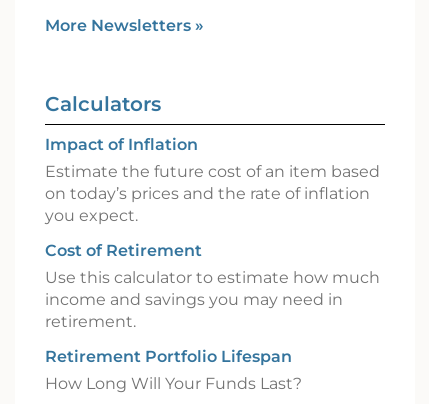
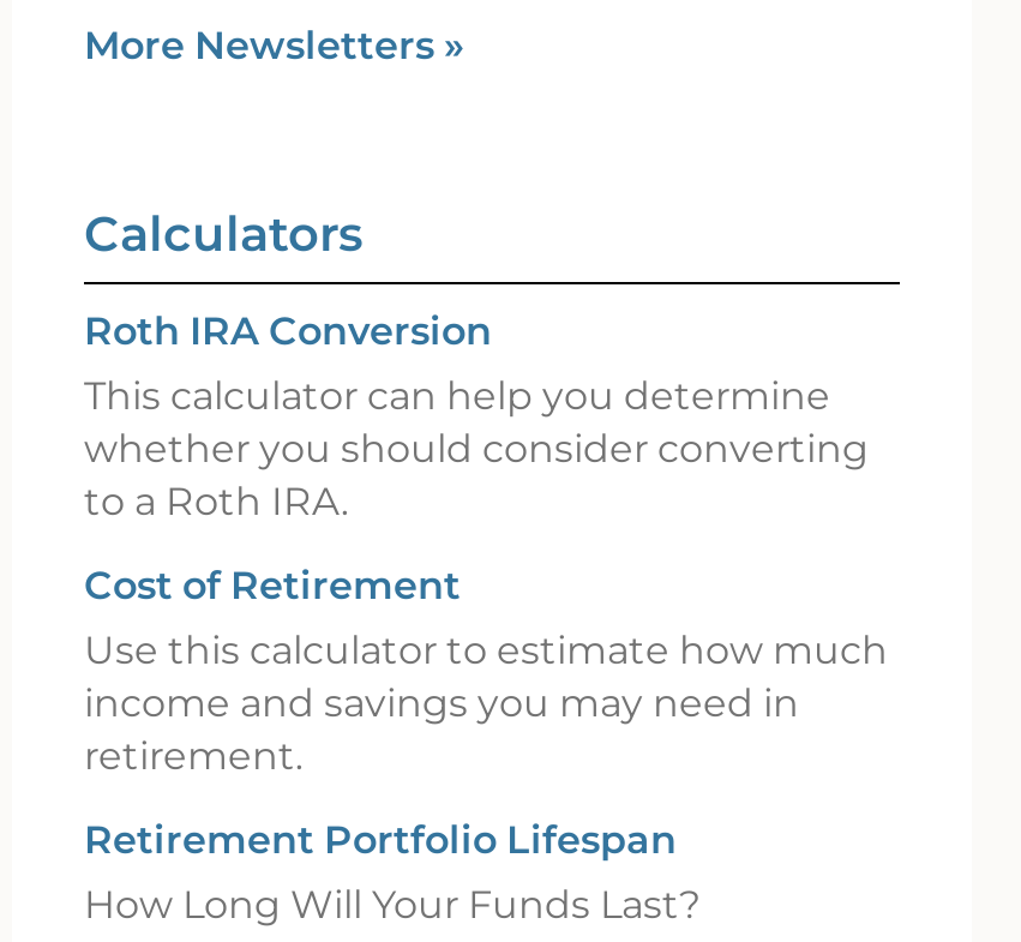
- Impact of Inflation
- Estimate the future cost of an item based
- on today’s prices and the rate of inflation
- you expect.
+ Roth IRA Conversion
+ This calculator can help you determine
+ whether you should consider converting
+ to a Roth IRA.
